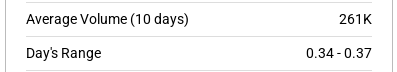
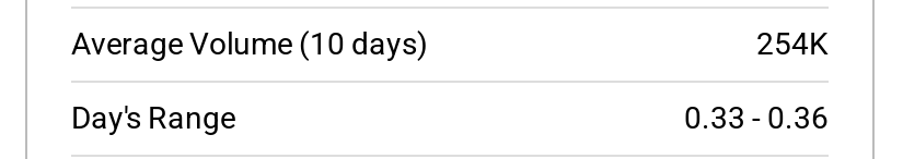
- 261K
+ 254K

- 0.34 - 0.37
+ 0.33 - 0.36
